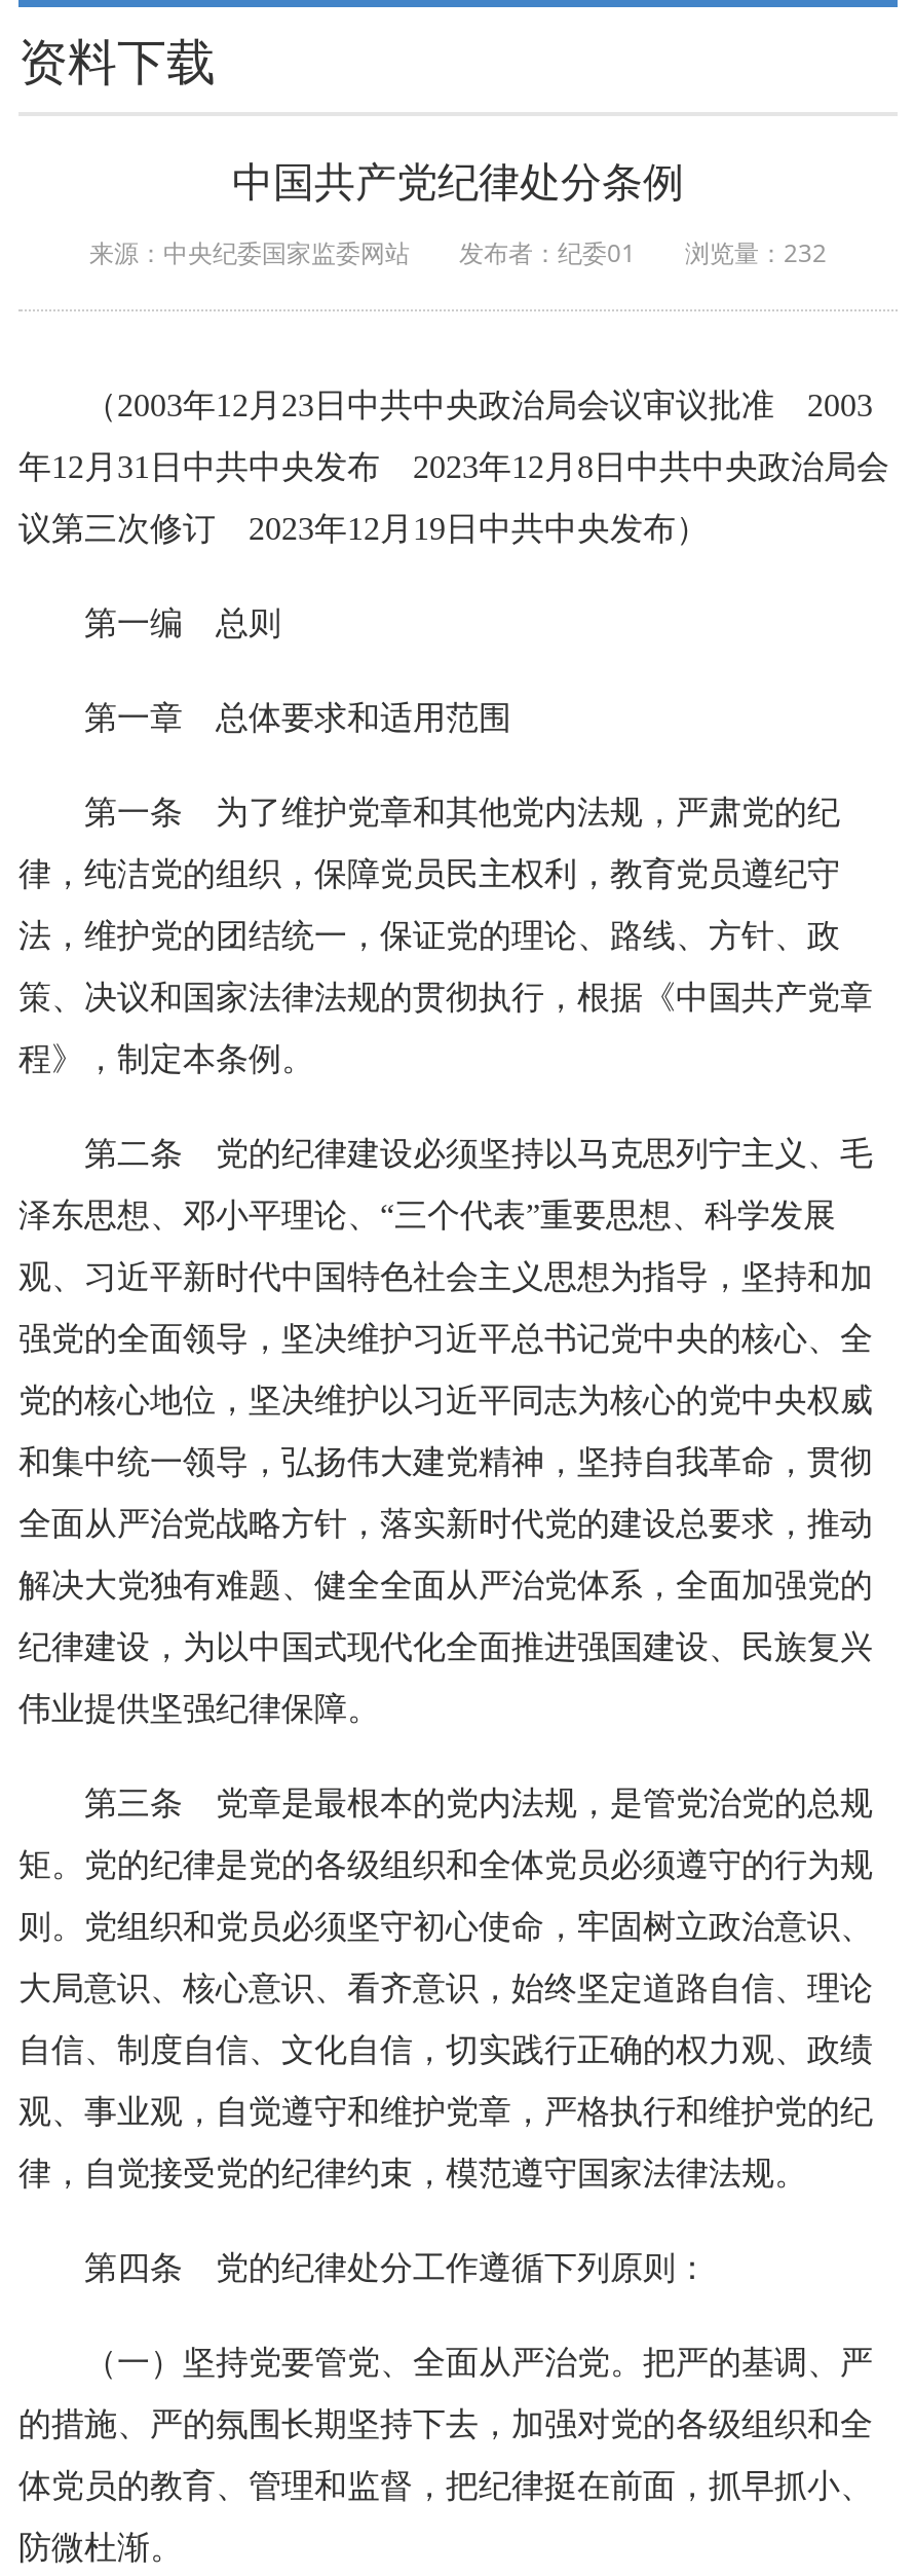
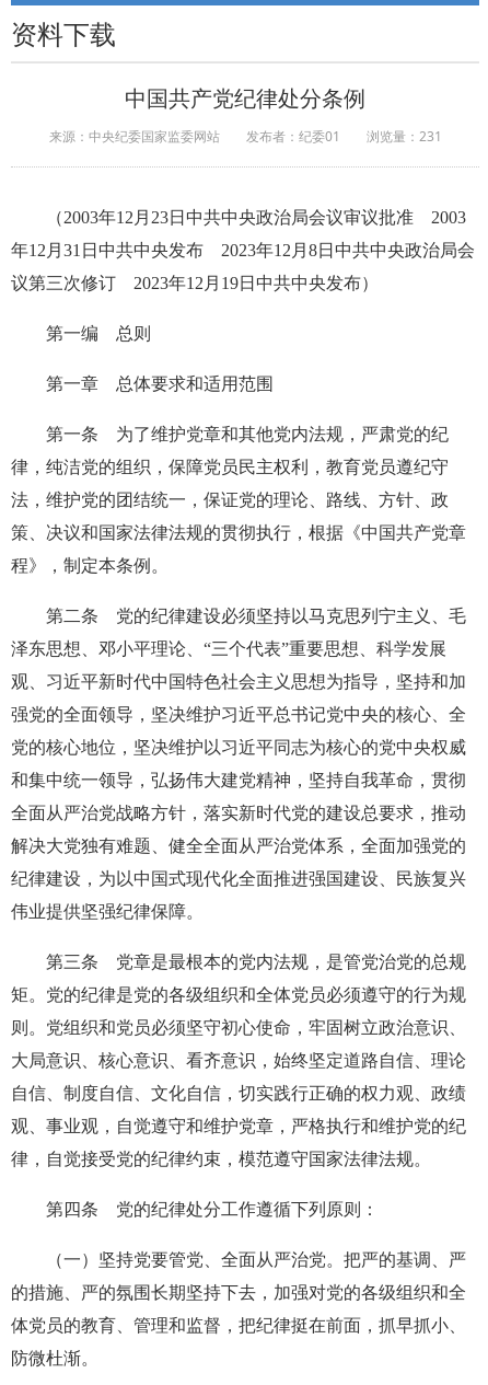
- 来源：中央纪委国家监委网站 发布者：纪委01 浏览量：232
+ 来源：中央纪委国家监委网站 发布者：纪委01 浏览量：231
